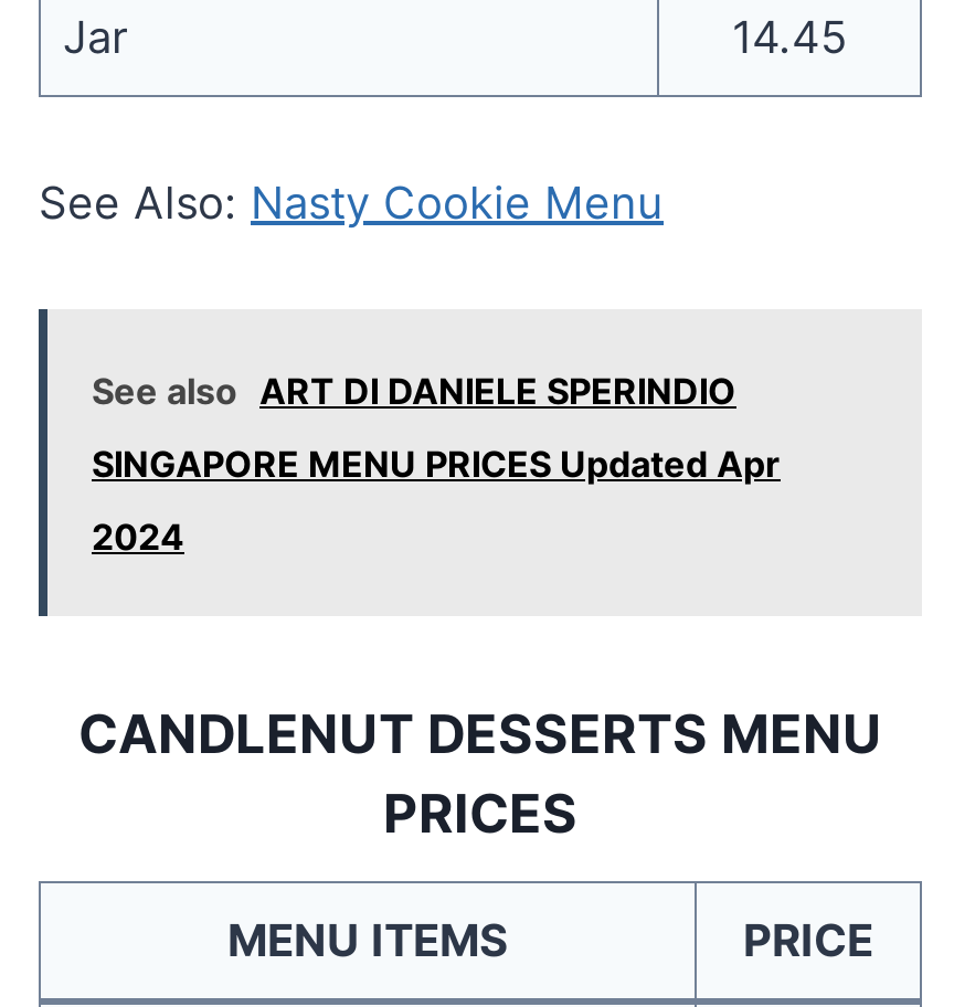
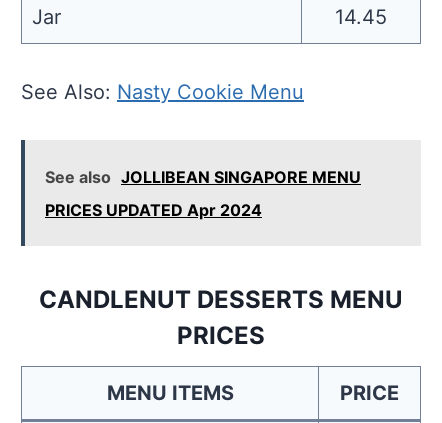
- See also ART DI DANIELE SPERINDIO
- SINGAPORE MENU PRICES Updated Apr
- 2024
+ See also JOLLIBEAN SINGAPORE MENU
+ PRICES UPDATED Apr 2024
